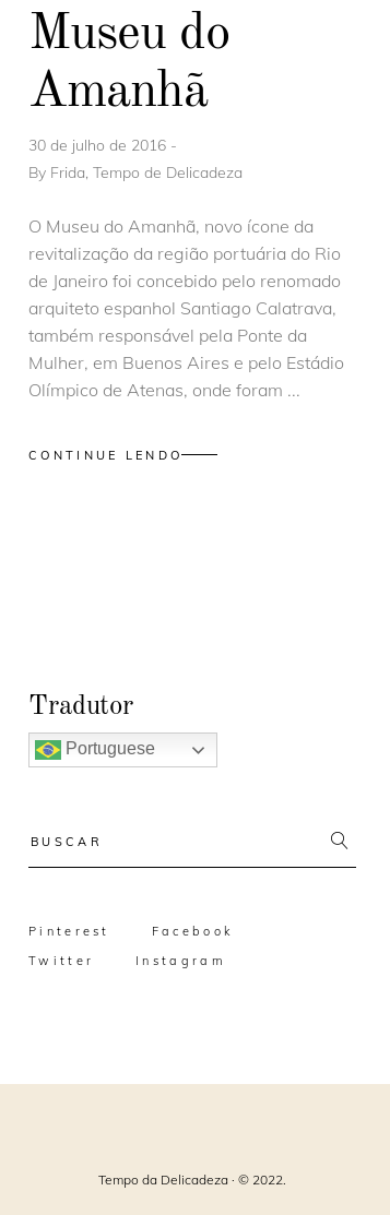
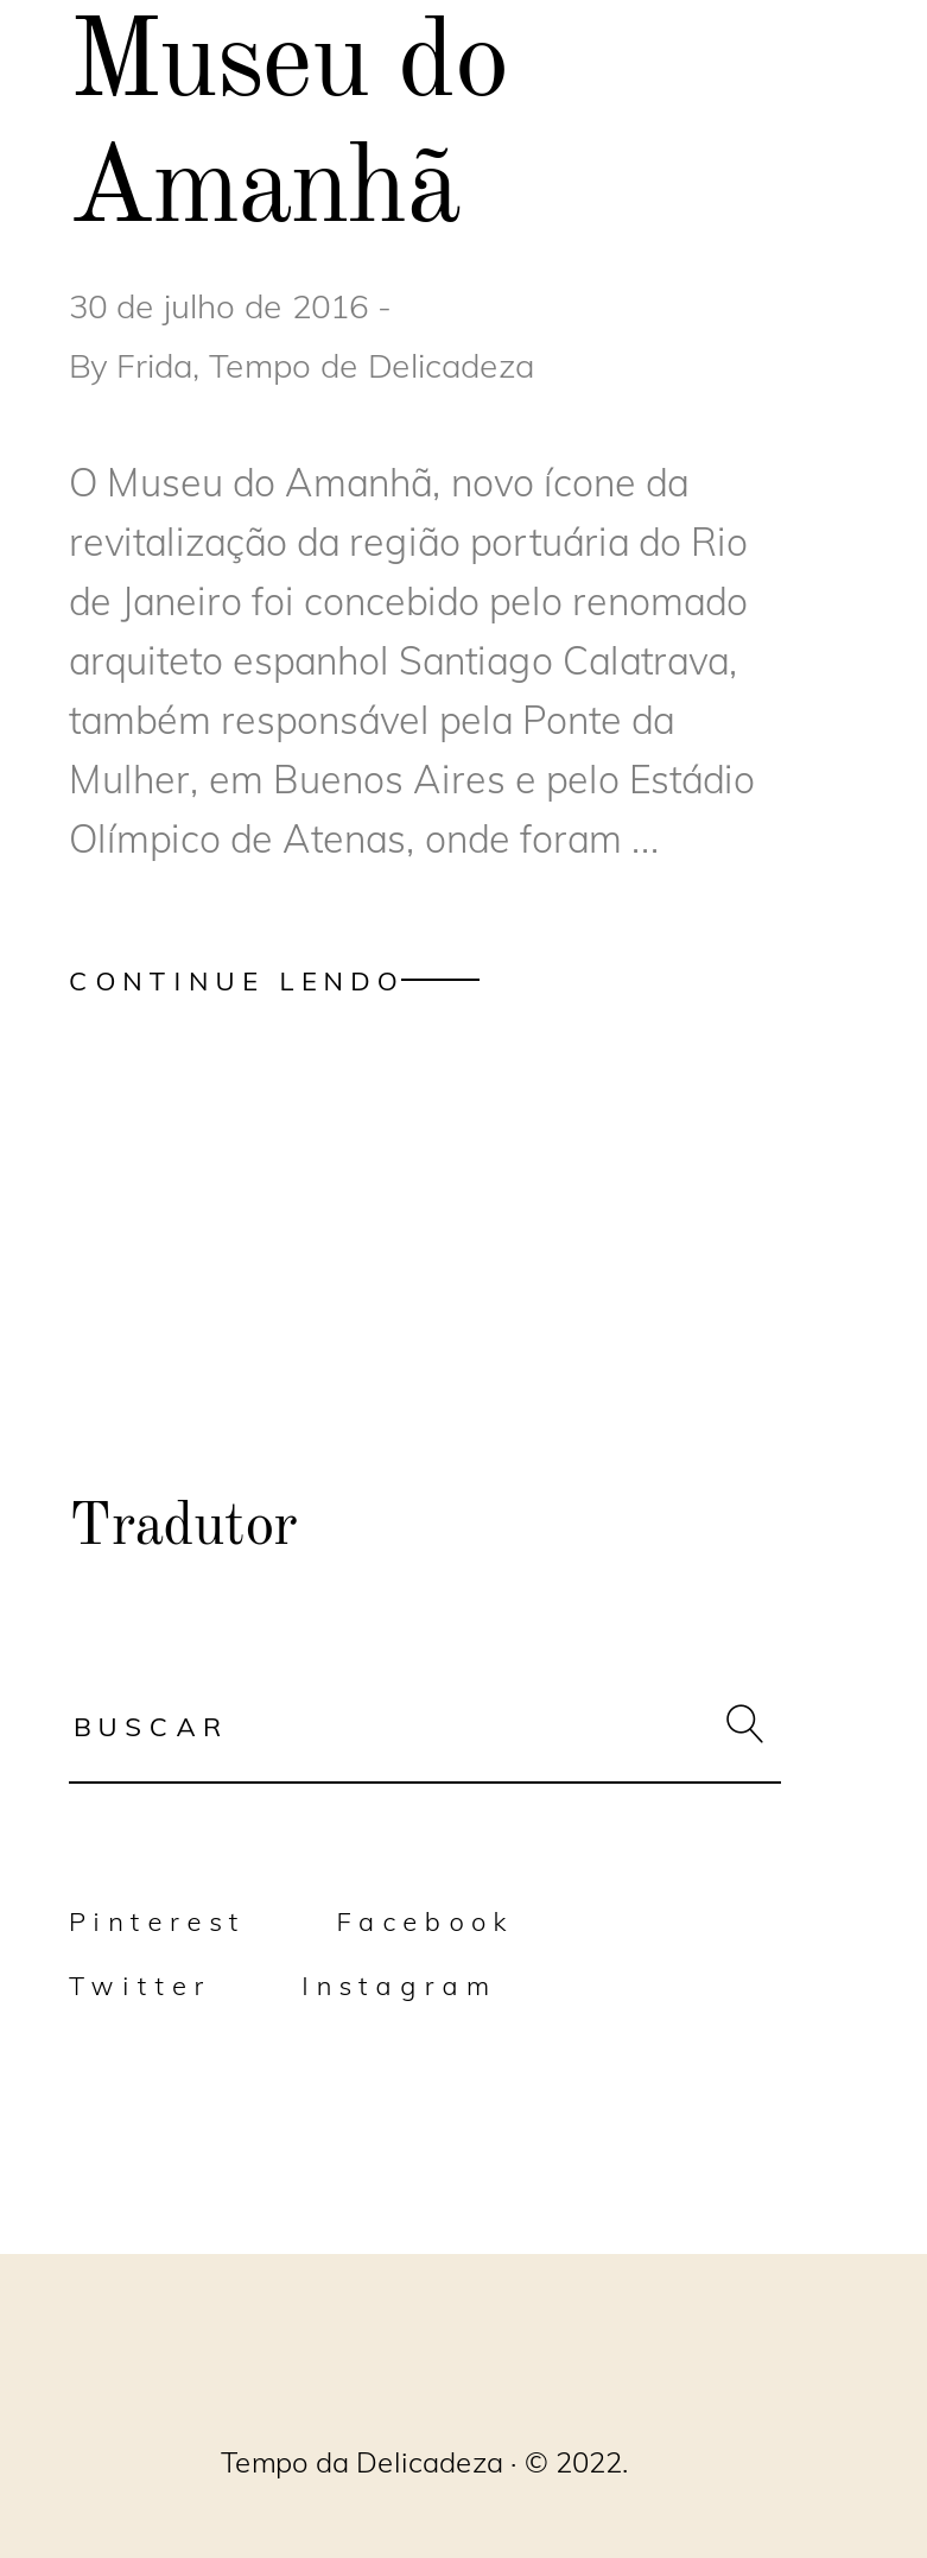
- Portuguese
